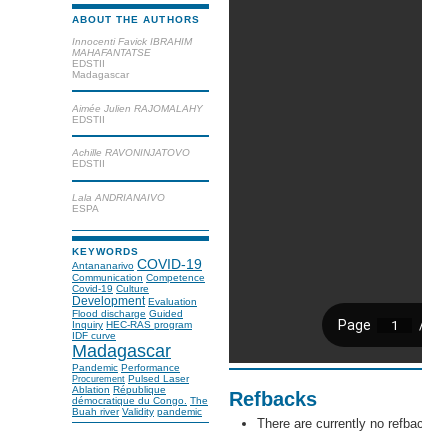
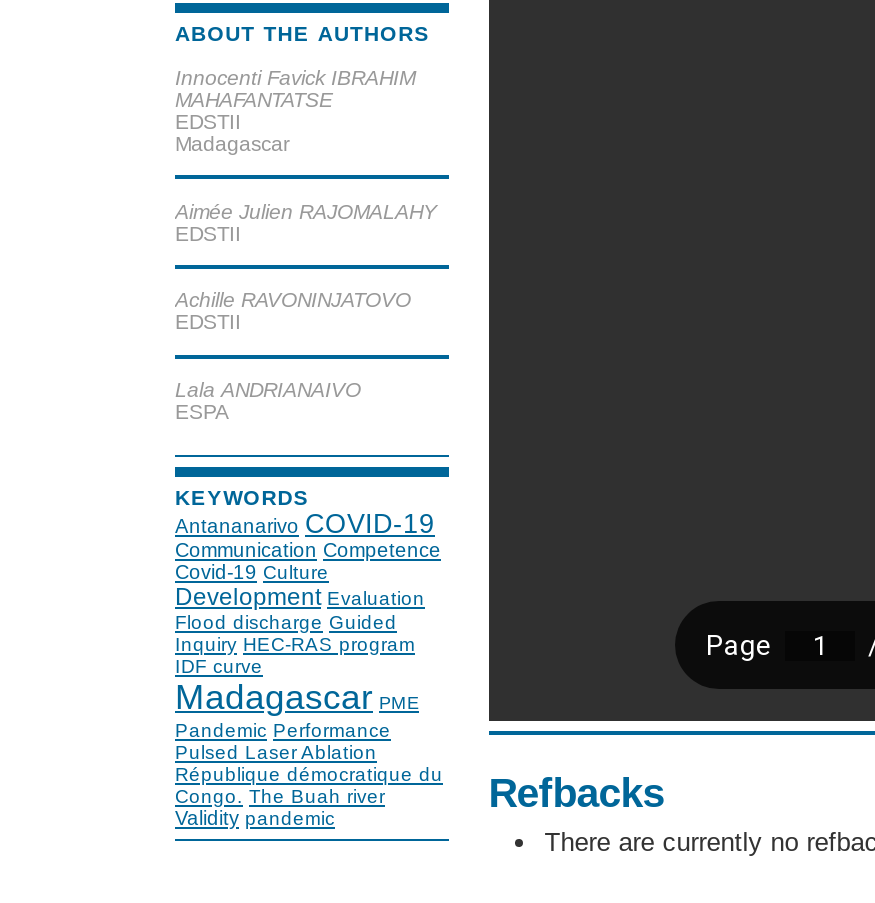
- Madagascar
+ Madagascar PME

- Procurement Pulsed Laser
- Ablation République
- démocratique du Congo. The
- Buah river Validity pandemic
+ Pulsed Laser Ablation
+ République démocratique du
+ Congo. The Buah river
+ Validity pandemic
